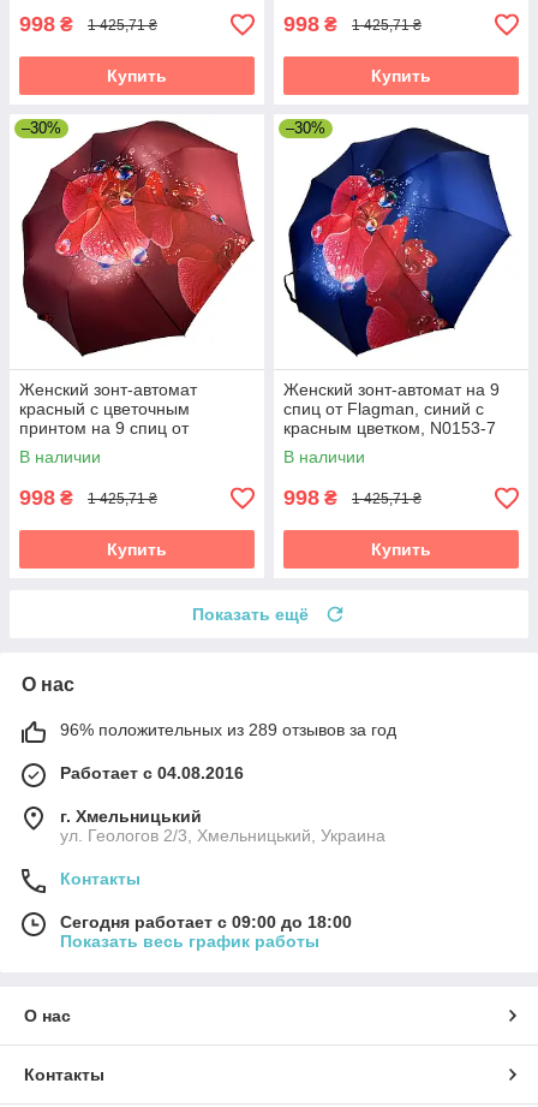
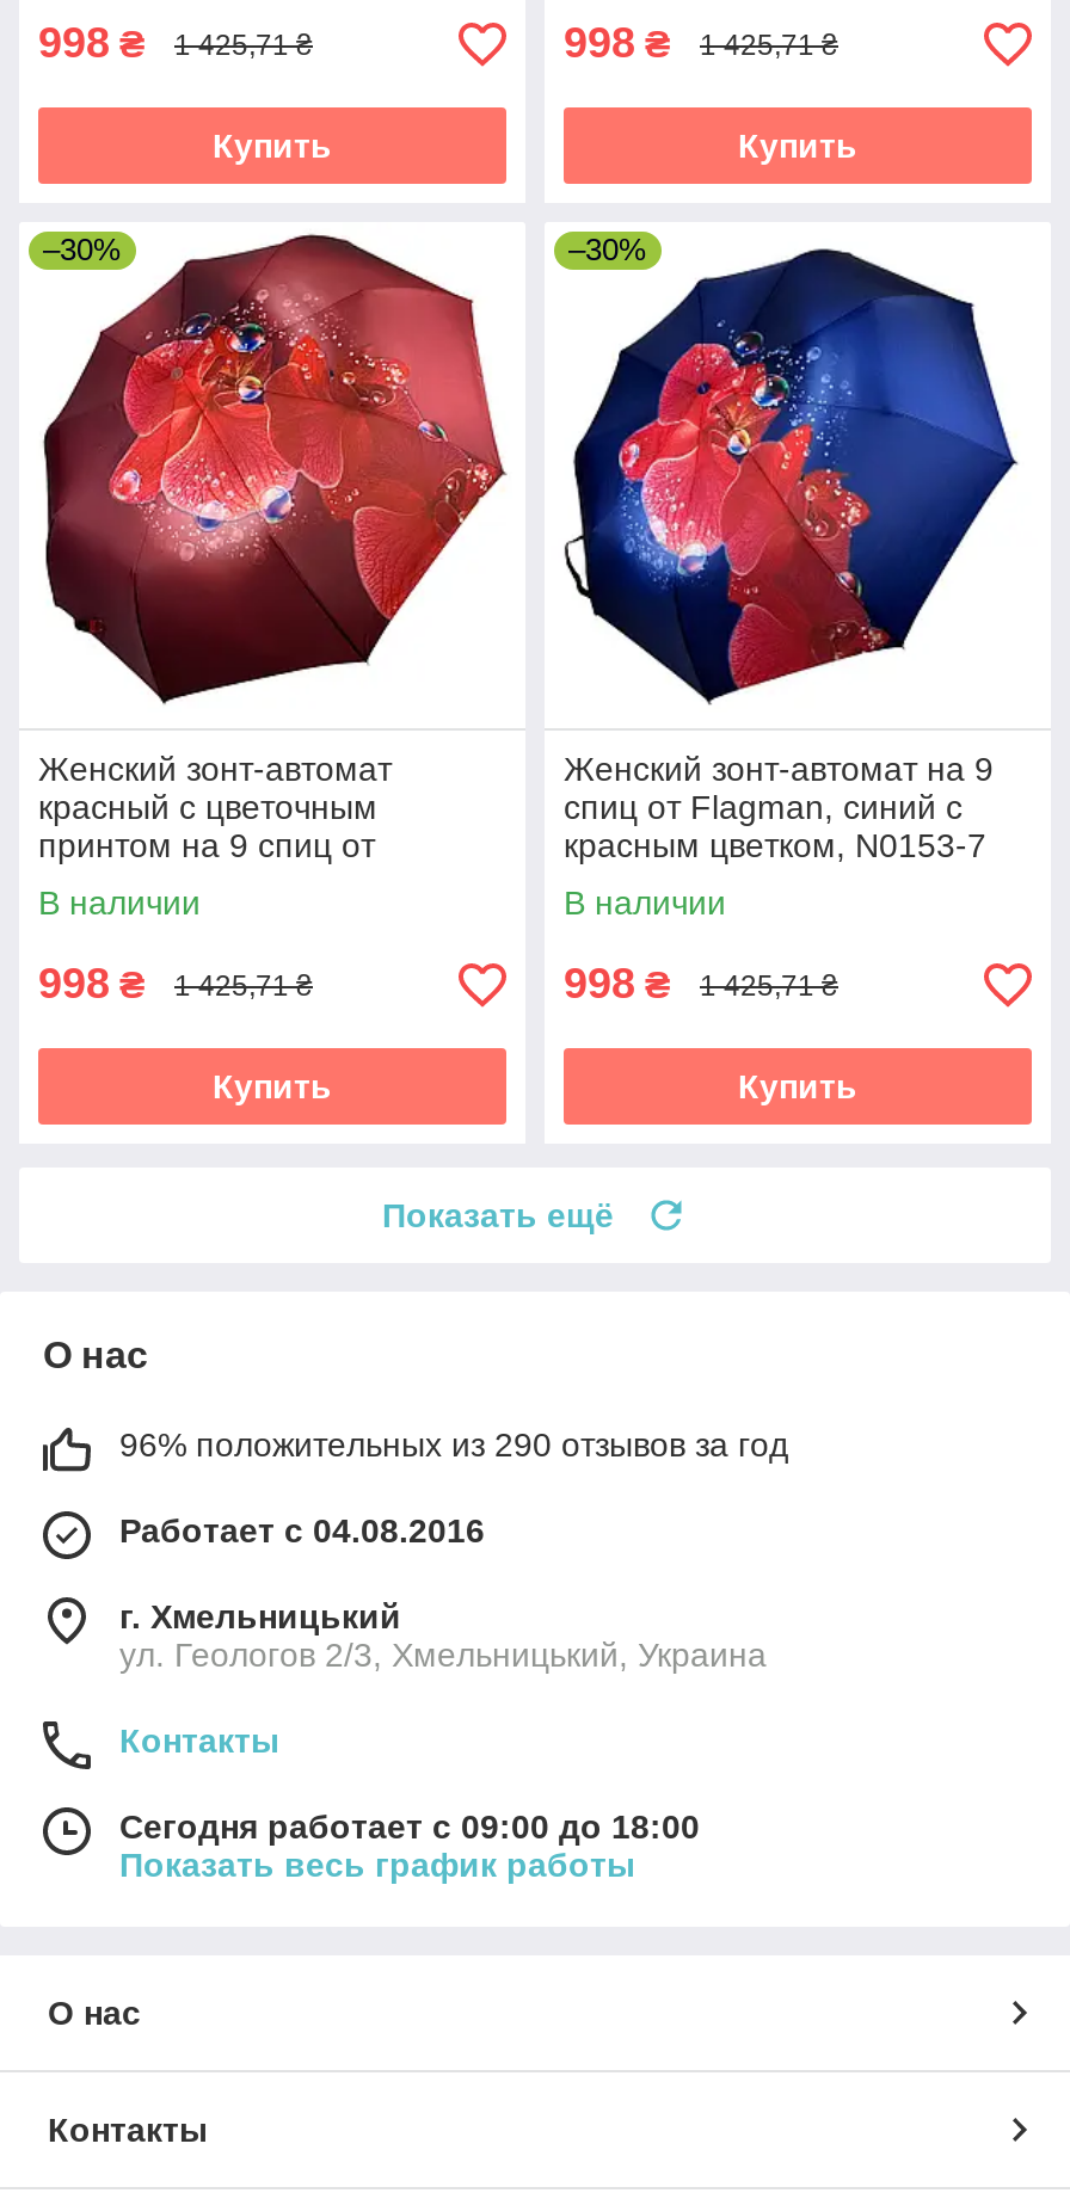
- 96% положительных из 289 отзывов за год
+ 96% положительных из 290 отзывов за год
